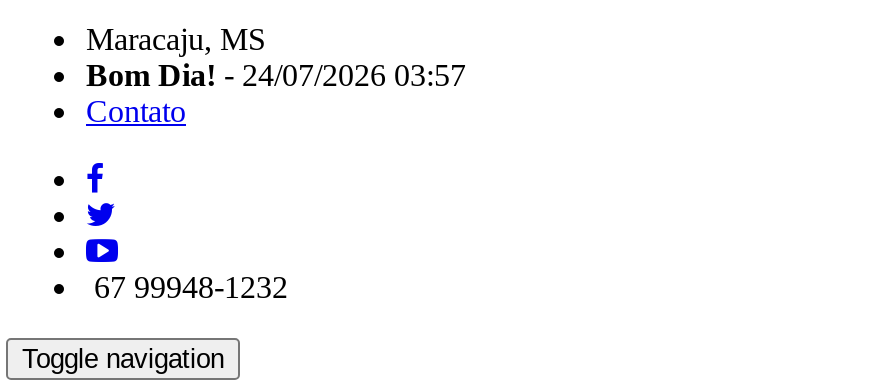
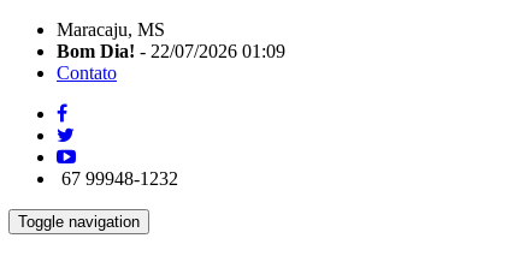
- Bom Dia! - 24/07/2026 03:57
+ Bom Dia! - 22/07/2026 01:09
